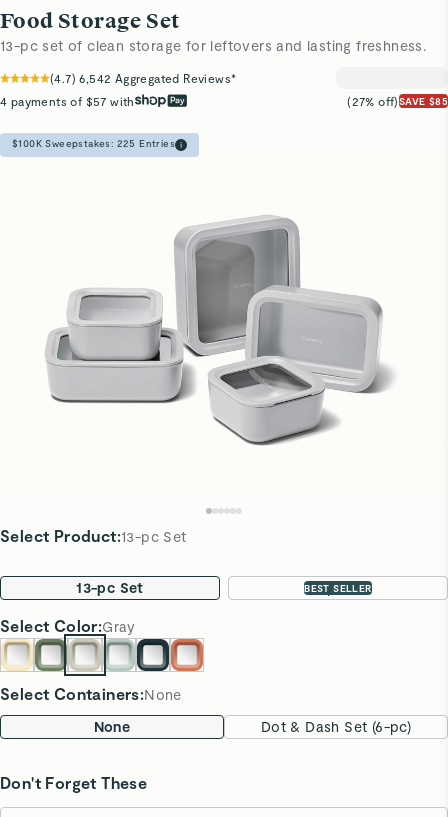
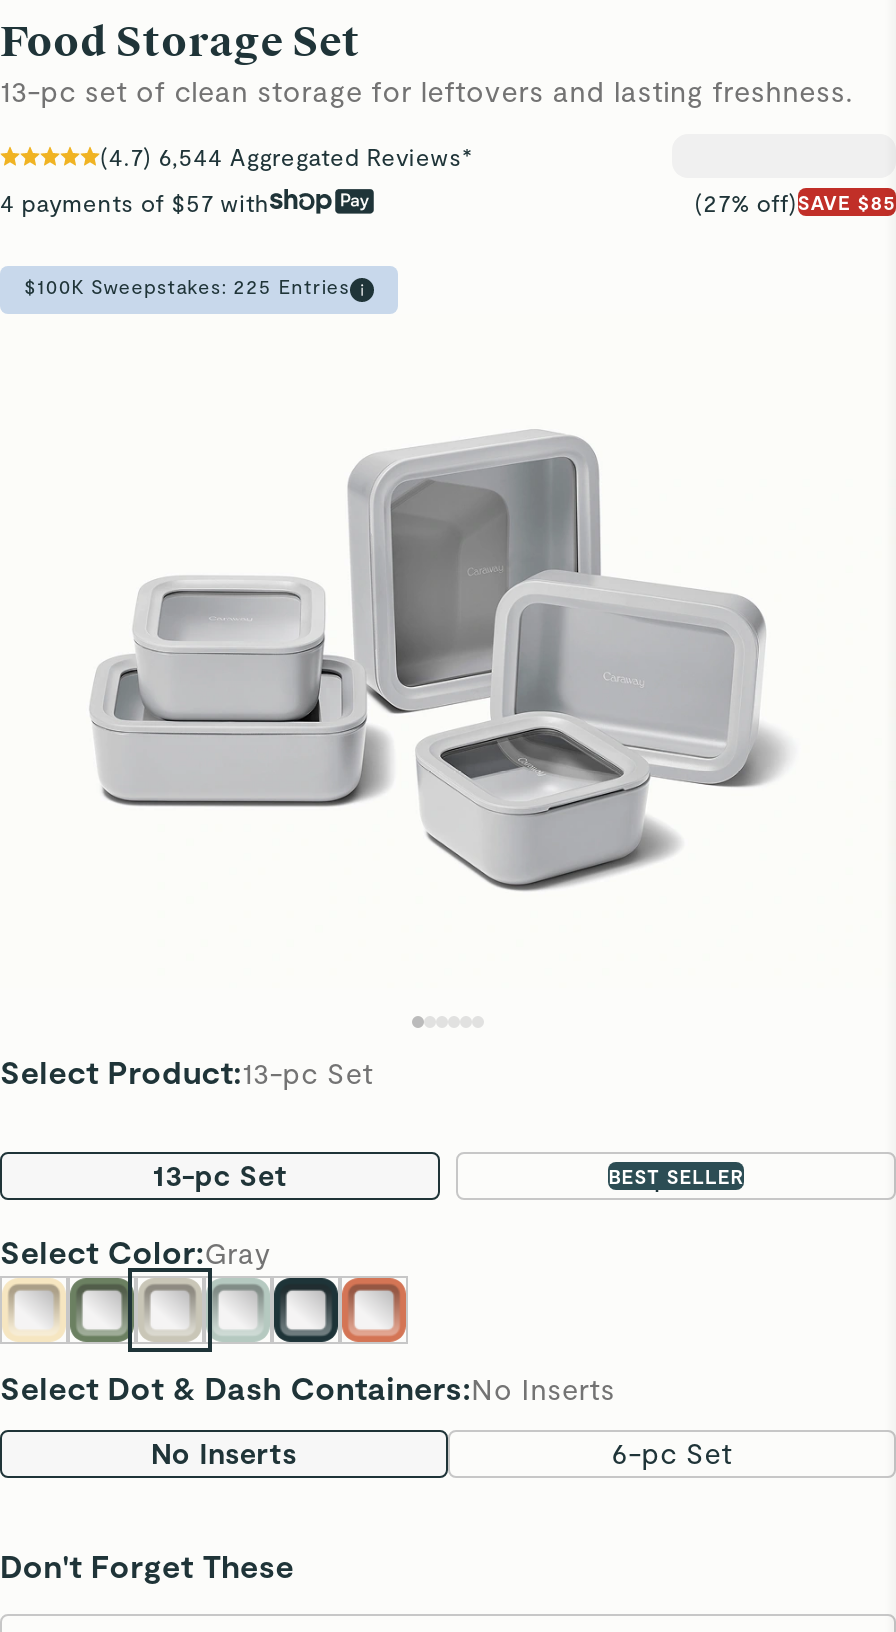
- (4.7) 6,542 Aggregated Reviews*
+ (4.7) 6,544 Aggregated Reviews*

- Select Containers:None
+ Select Dot & Dash Containers:No Inserts

- None
- Dot & Dash Set (6-pc)
+ No Inserts
+ 6-pc Set
